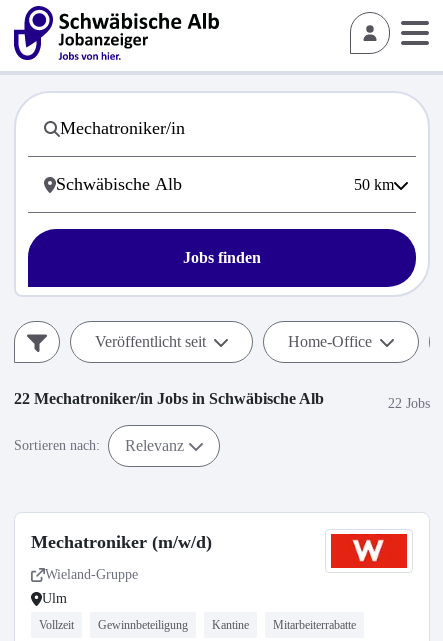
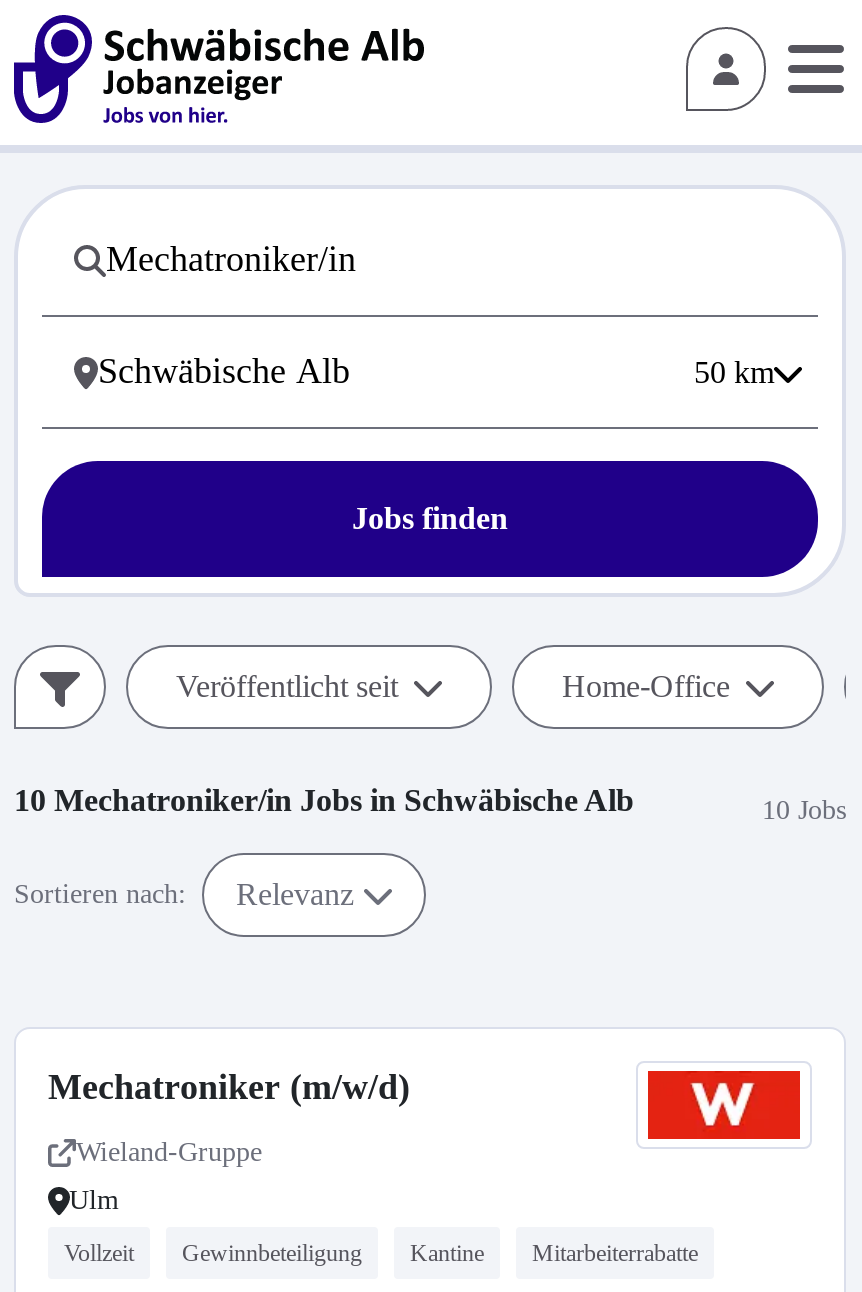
- 22 Mechatroniker/in Jobs in Schwäbische Alb
+ 10 Mechatroniker/in Jobs in Schwäbische Alb

- 22 Jobs
+ 10 Jobs
